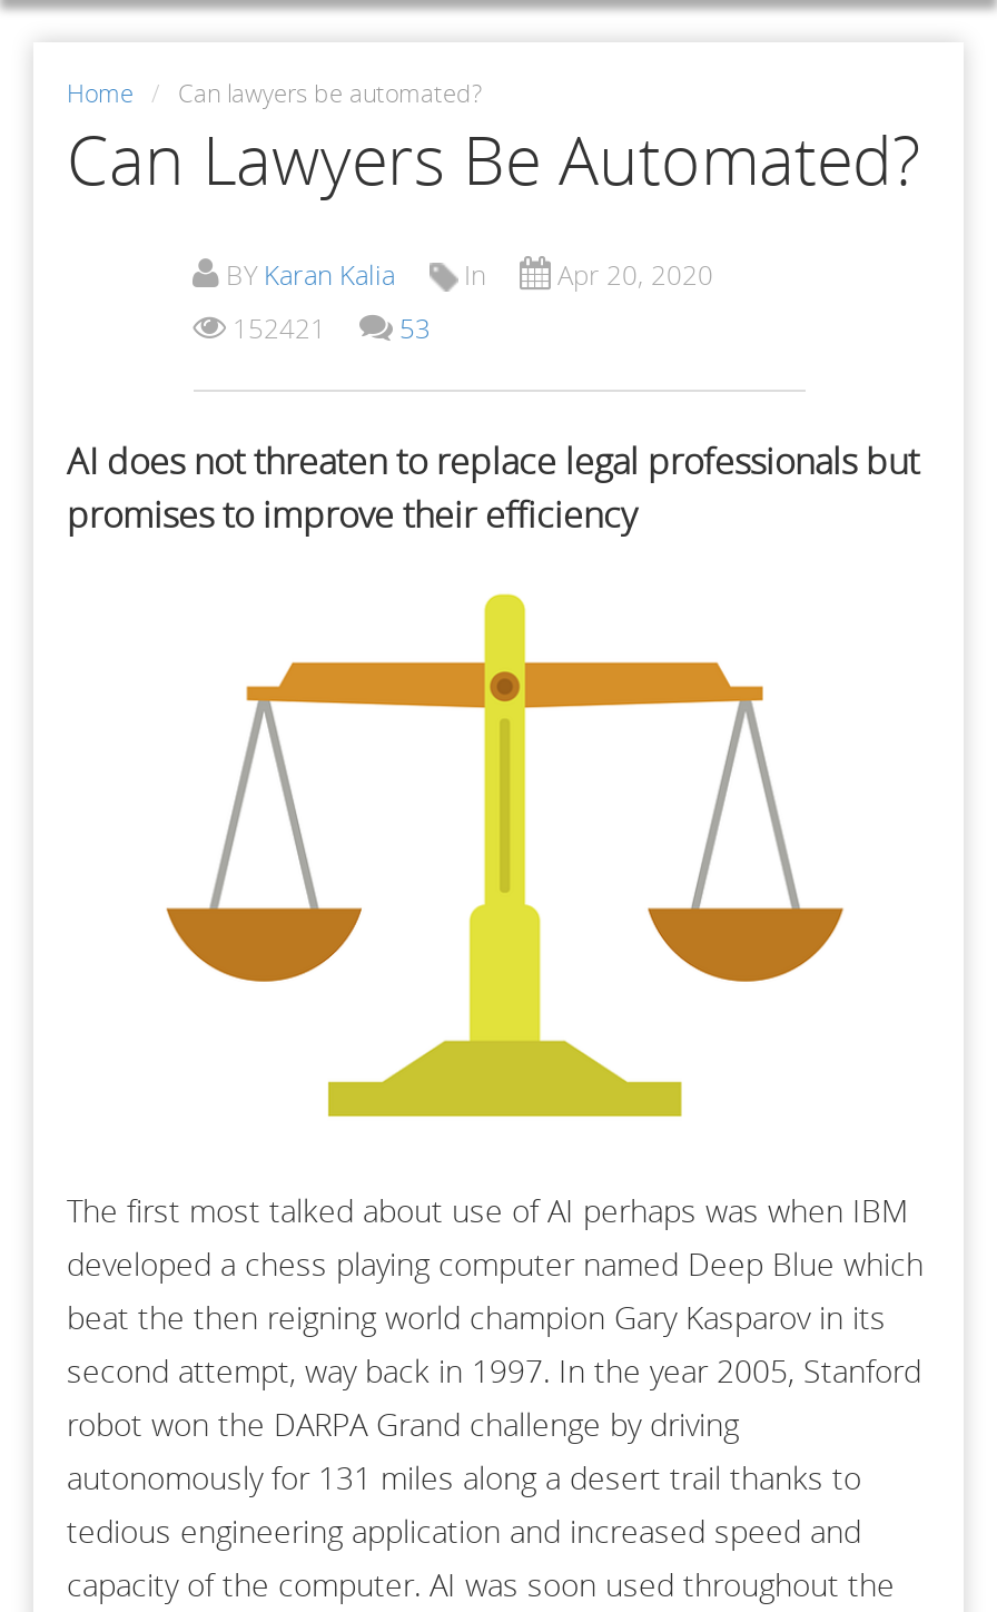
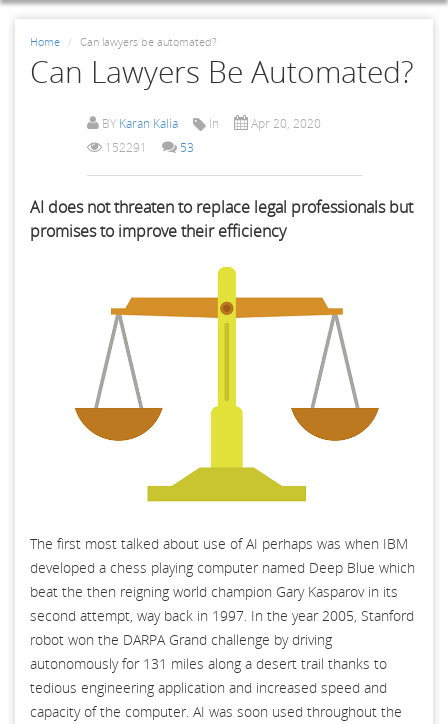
- 152421 53
+ 152291 53
